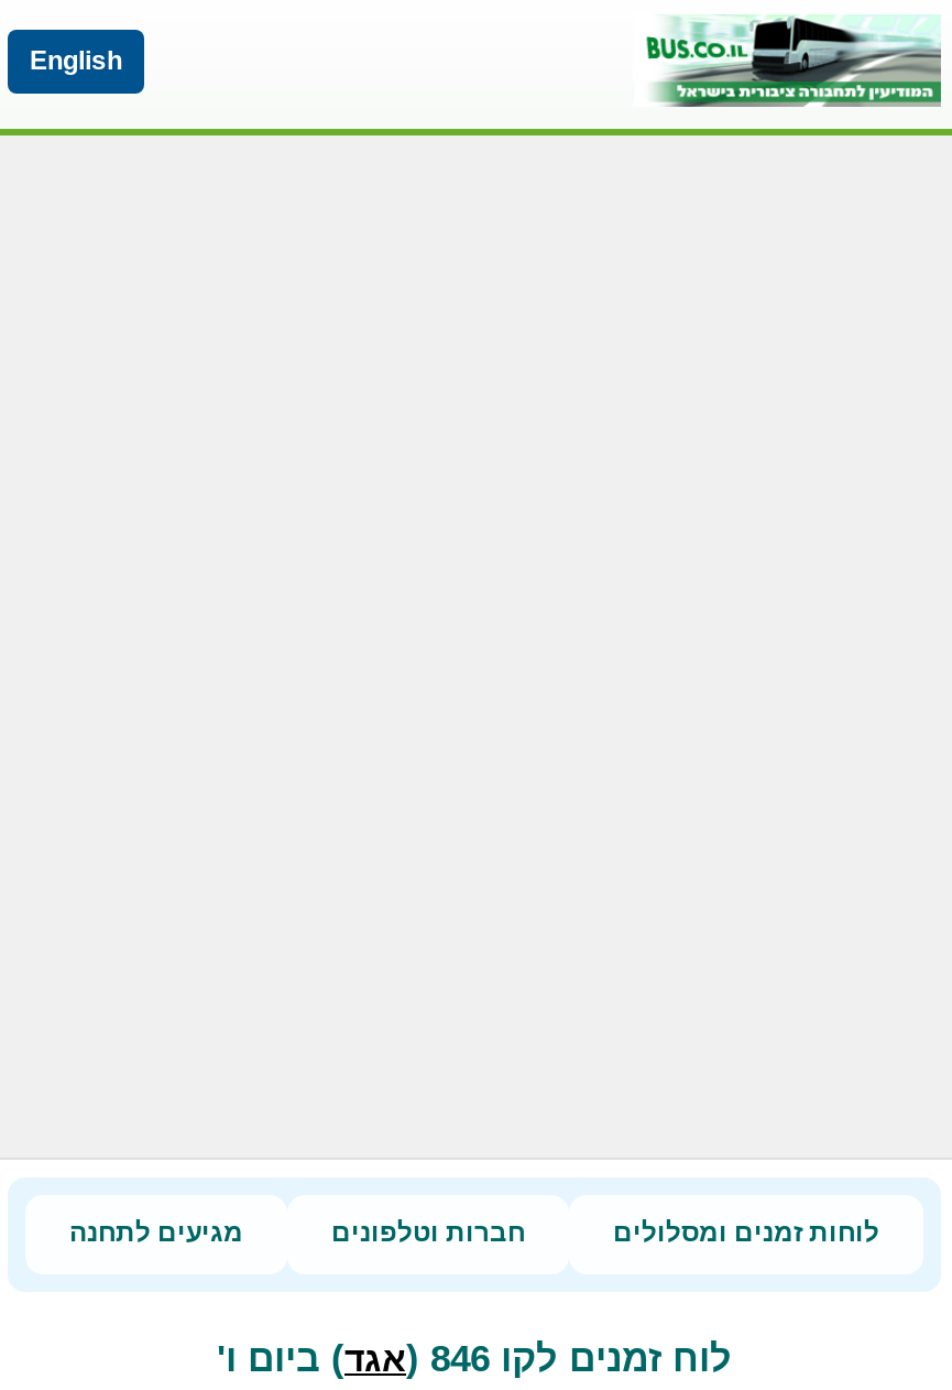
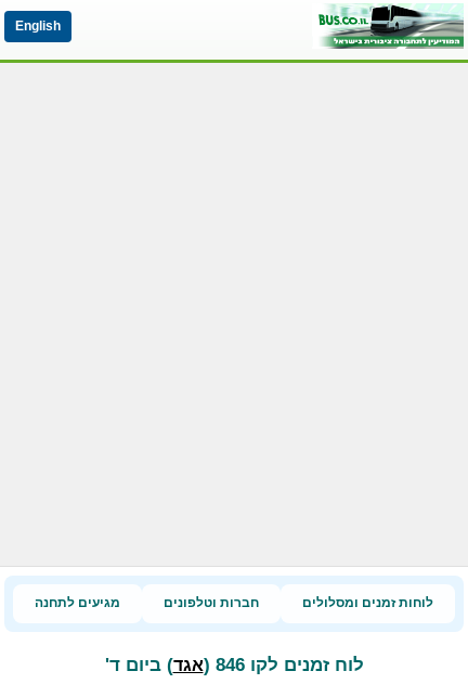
- אגד) ביום ו'
+ אגד) ביום ד'
